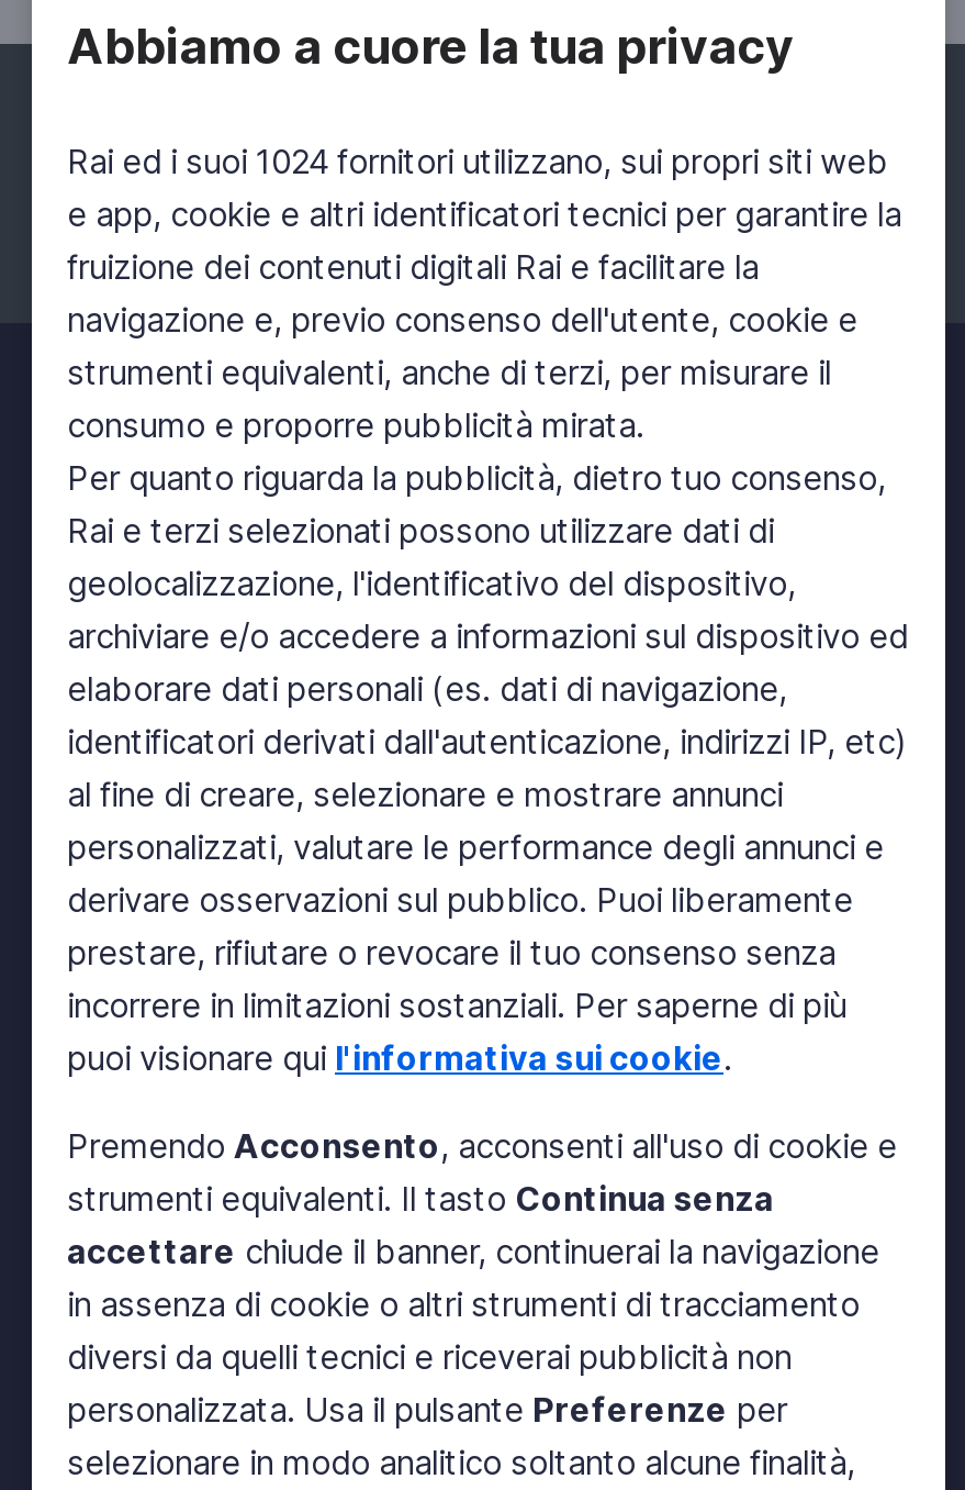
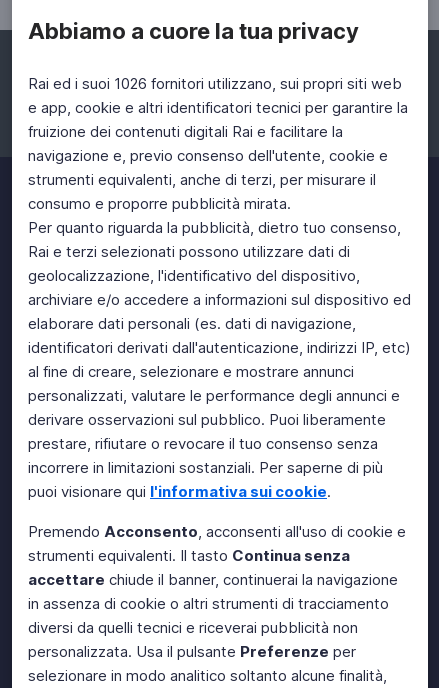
- Rai ed i suoi 1024 fornitori utilizzano, sui propri siti web
+ Rai ed i suoi 1026 fornitori utilizzano, sui propri siti web
